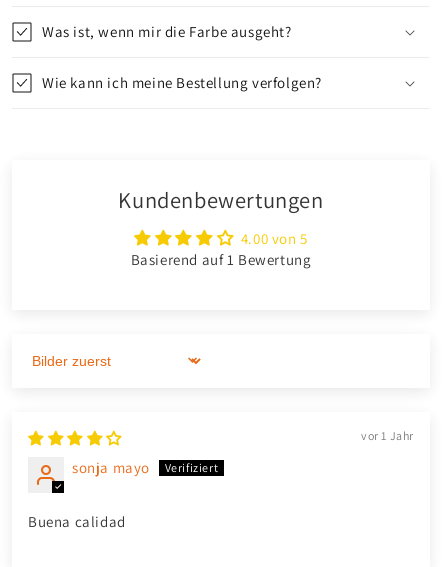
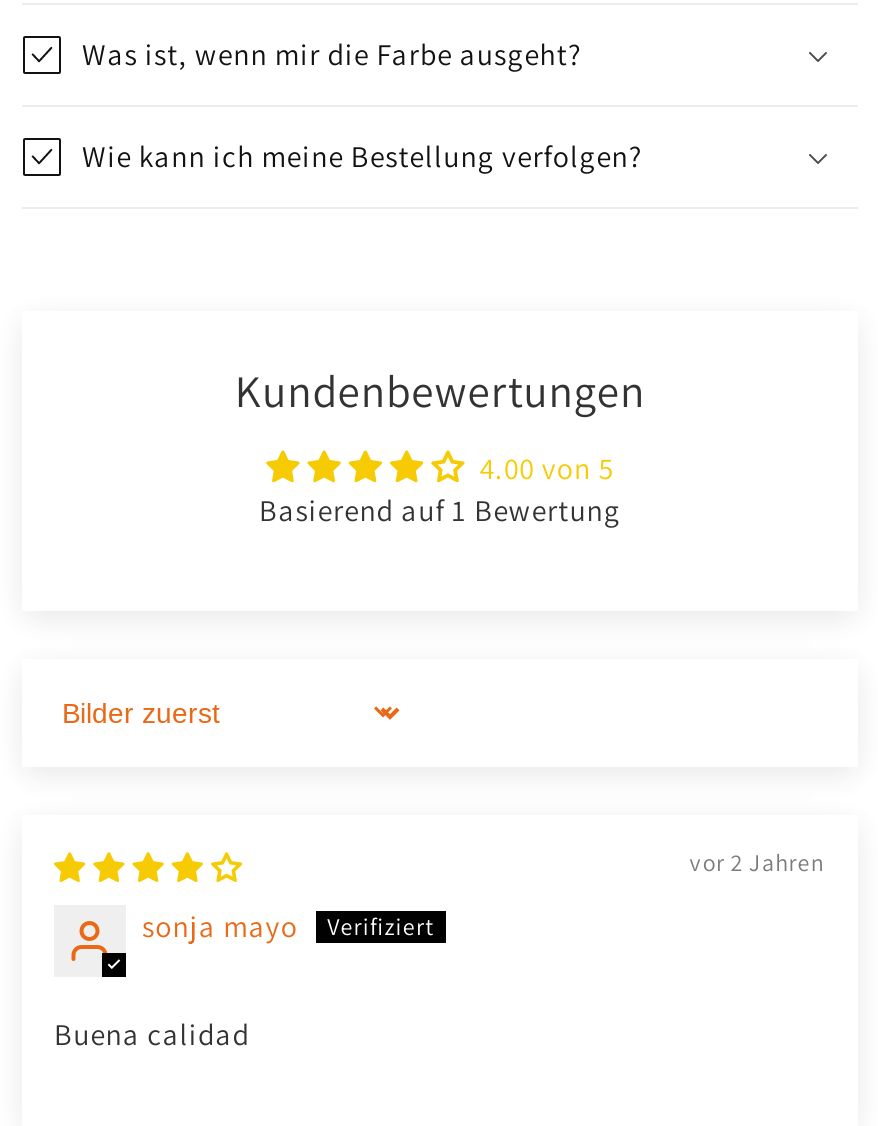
- vor 1 Jahr
+ vor 2 Jahren
